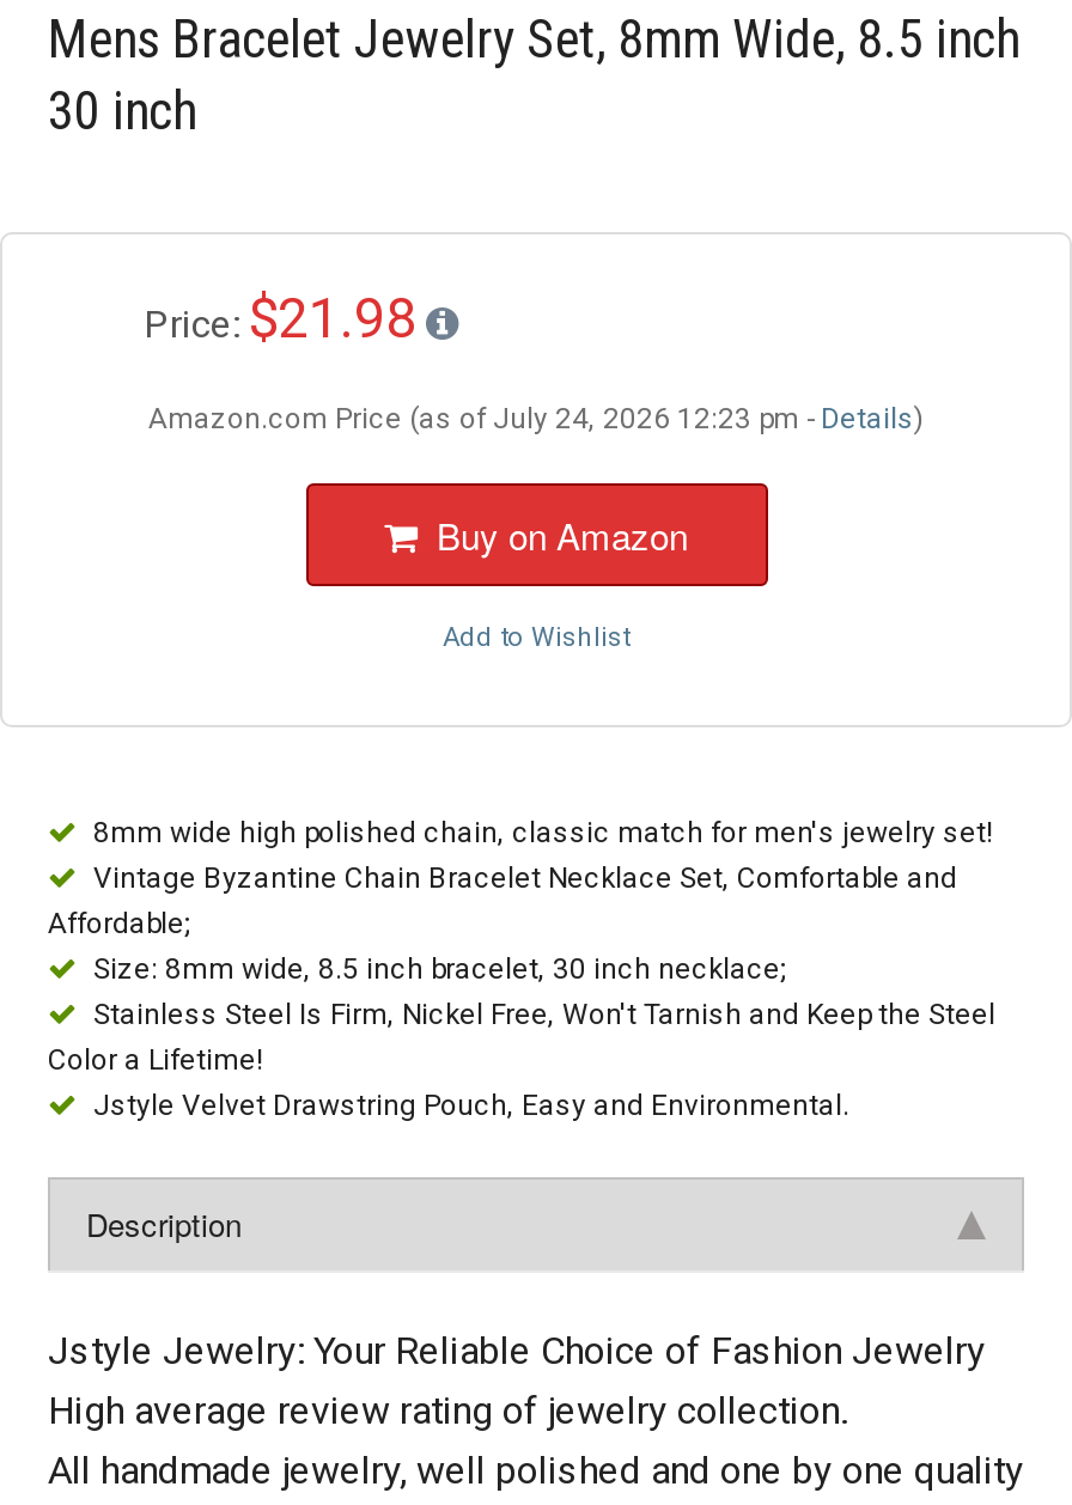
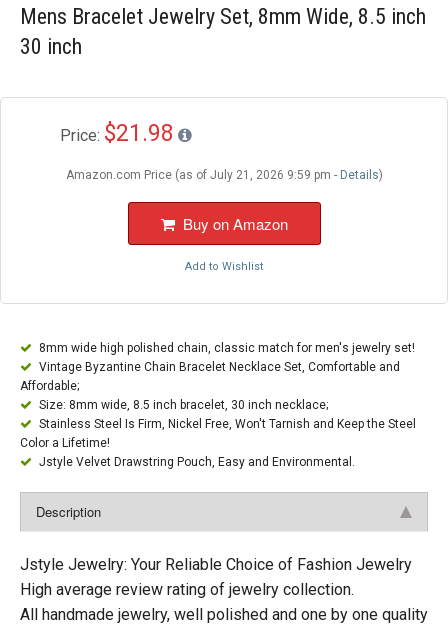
- Amazon.com Price (as of July 24, 2026 12:23 pm - Details)
+ Amazon.com Price (as of July 21, 2026 9:59 pm - Details)
